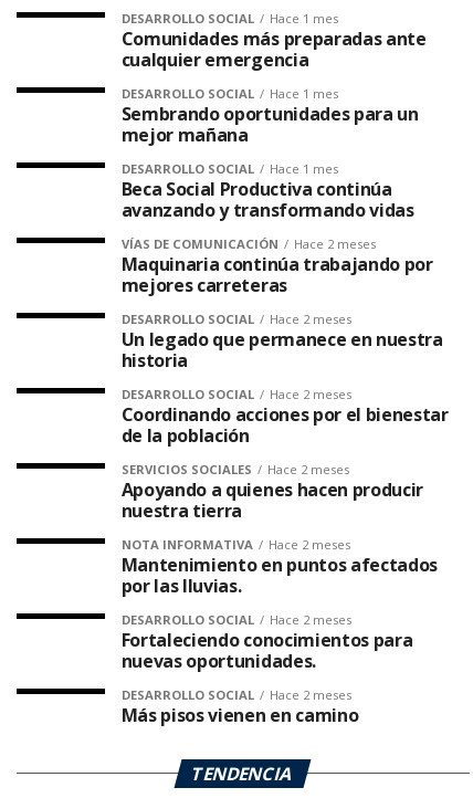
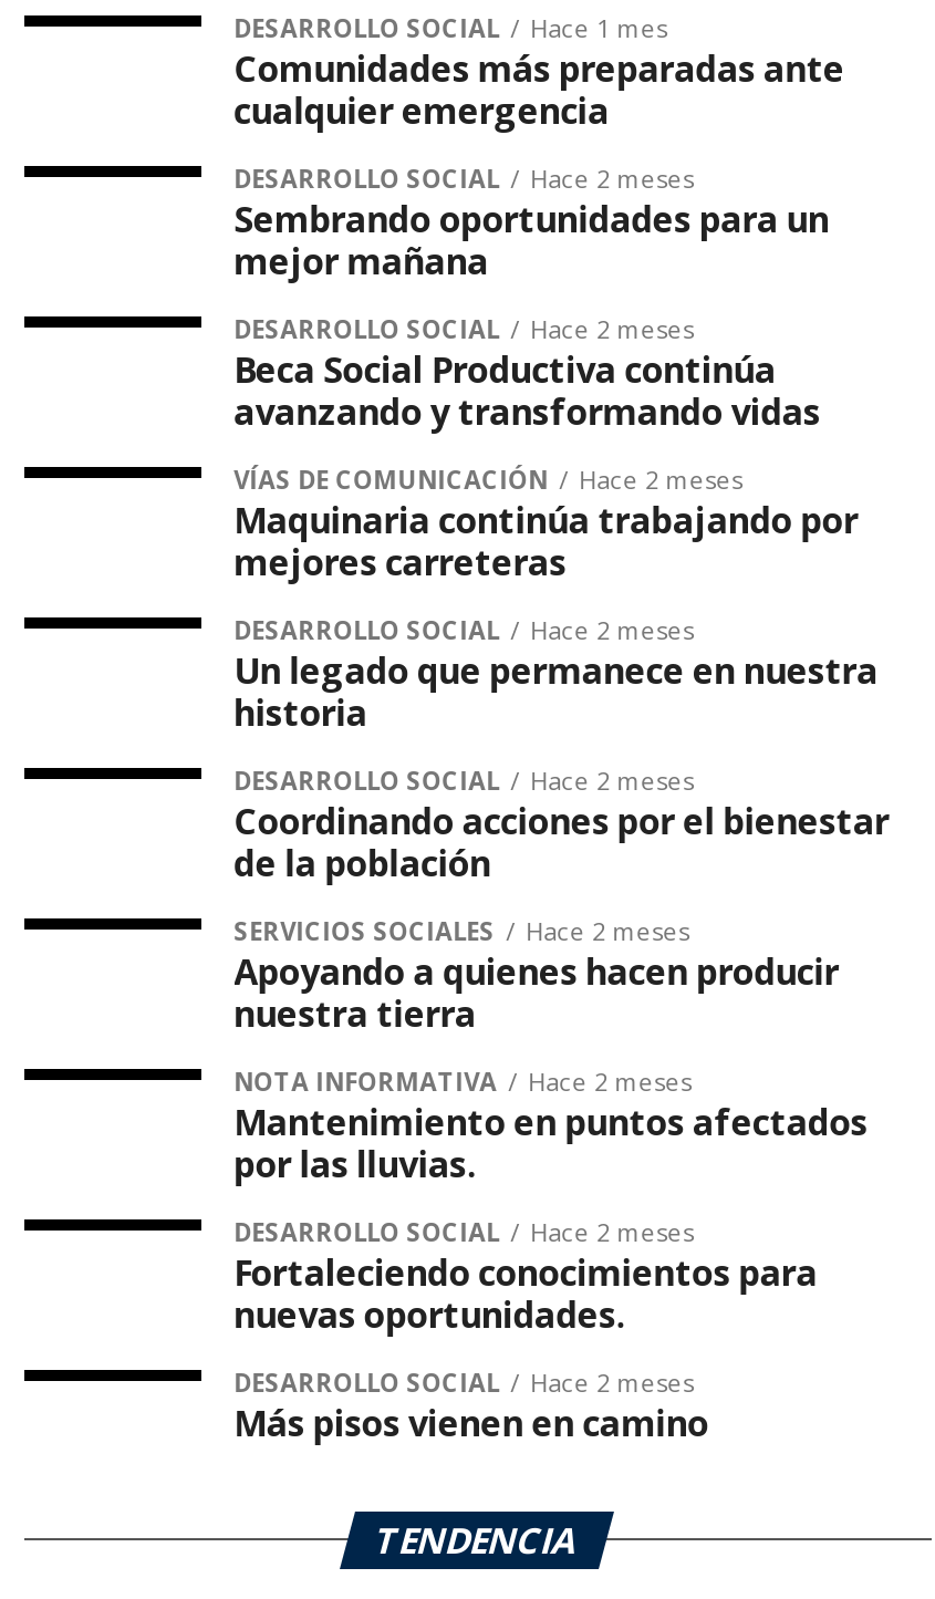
- DESARROLLO SOCIAL Hace 1 mes
+ DESARROLLO SOCIAL Hace 2 meses

- DESARROLLO SOCIAL Hace 1 mes
+ DESARROLLO SOCIAL Hace 2 meses
